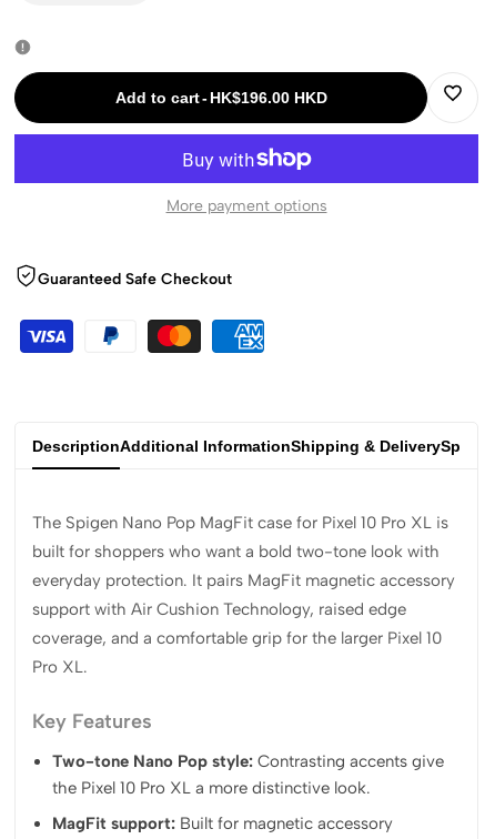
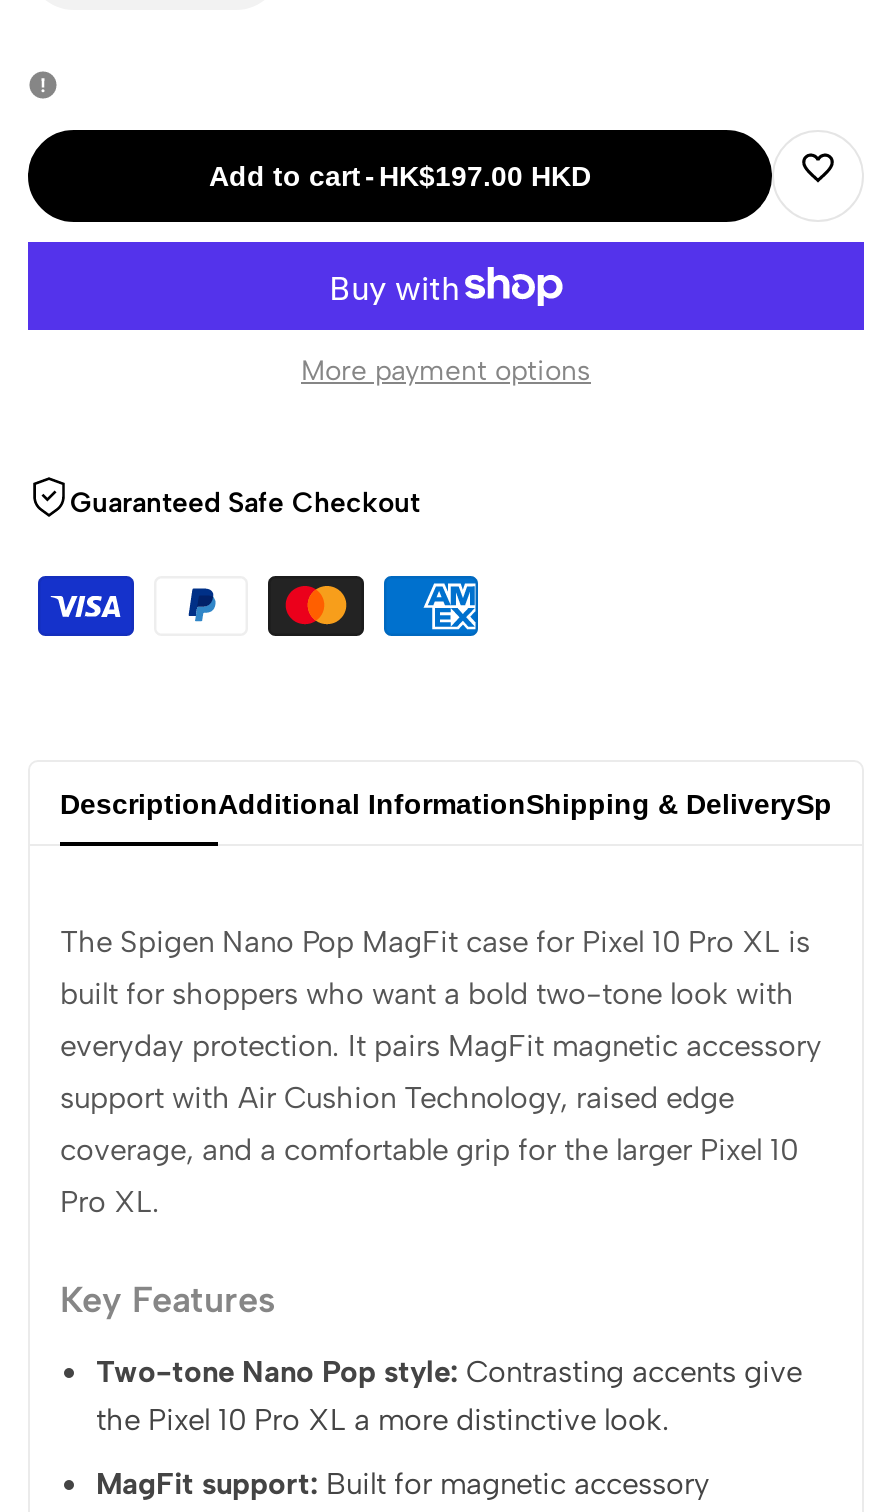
- Add to cart - HK$196.00 HKD
+ Add to cart - HK$197.00 HKD
